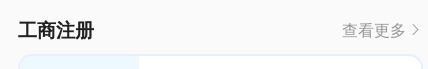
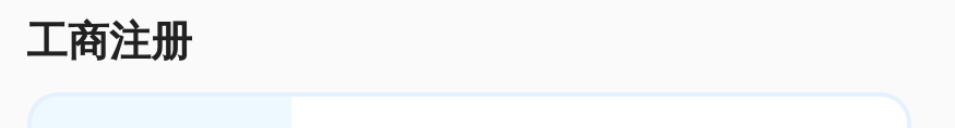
- 查看更多
